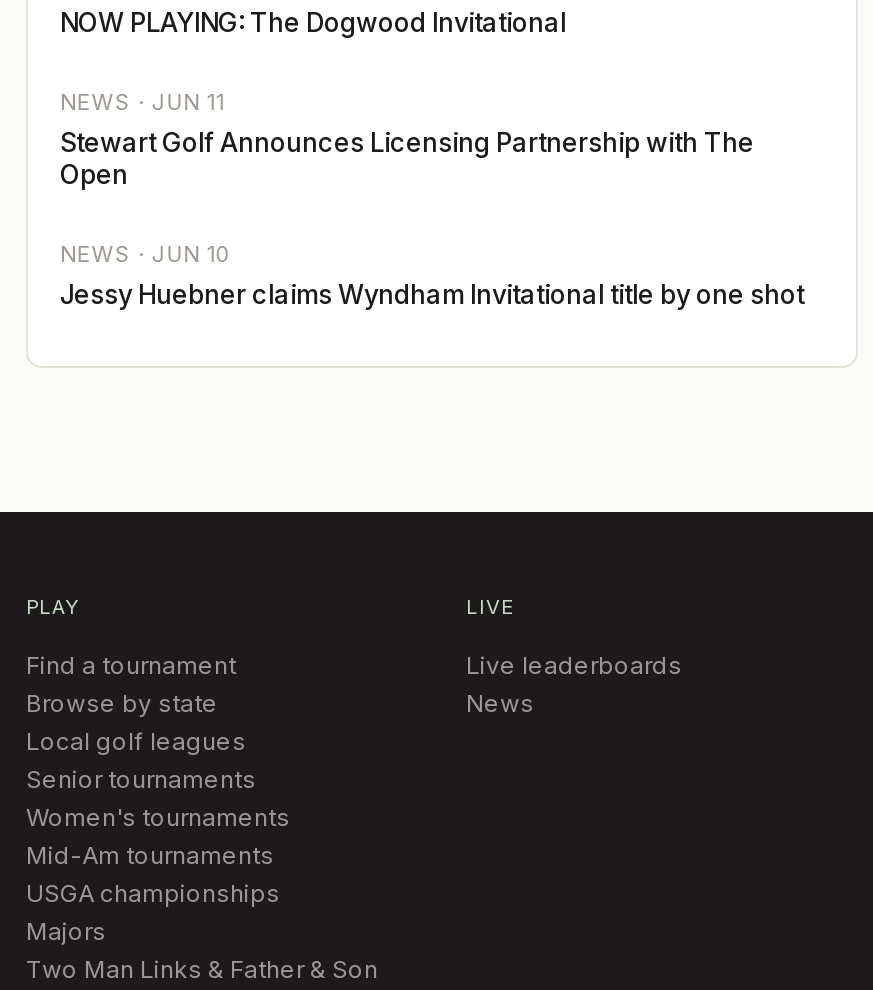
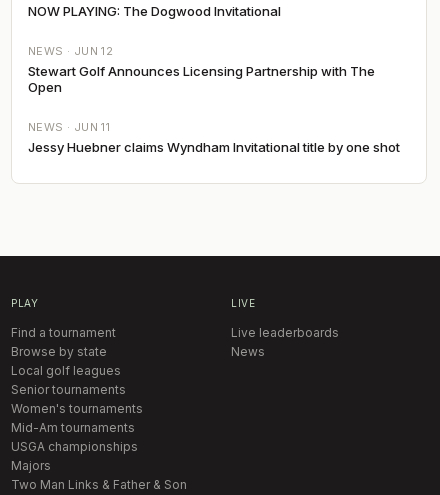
- NEWS · JUN 11
+ NEWS · JUN 12

- NEWS · JUN 10
+ NEWS · JUN 11
